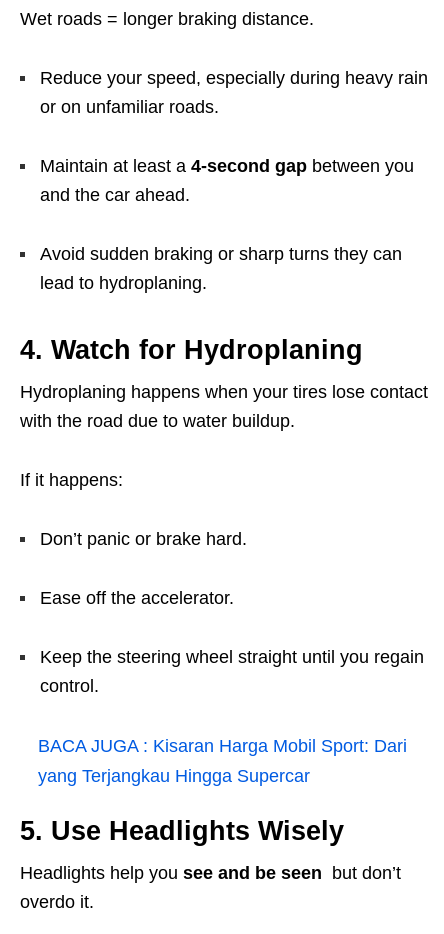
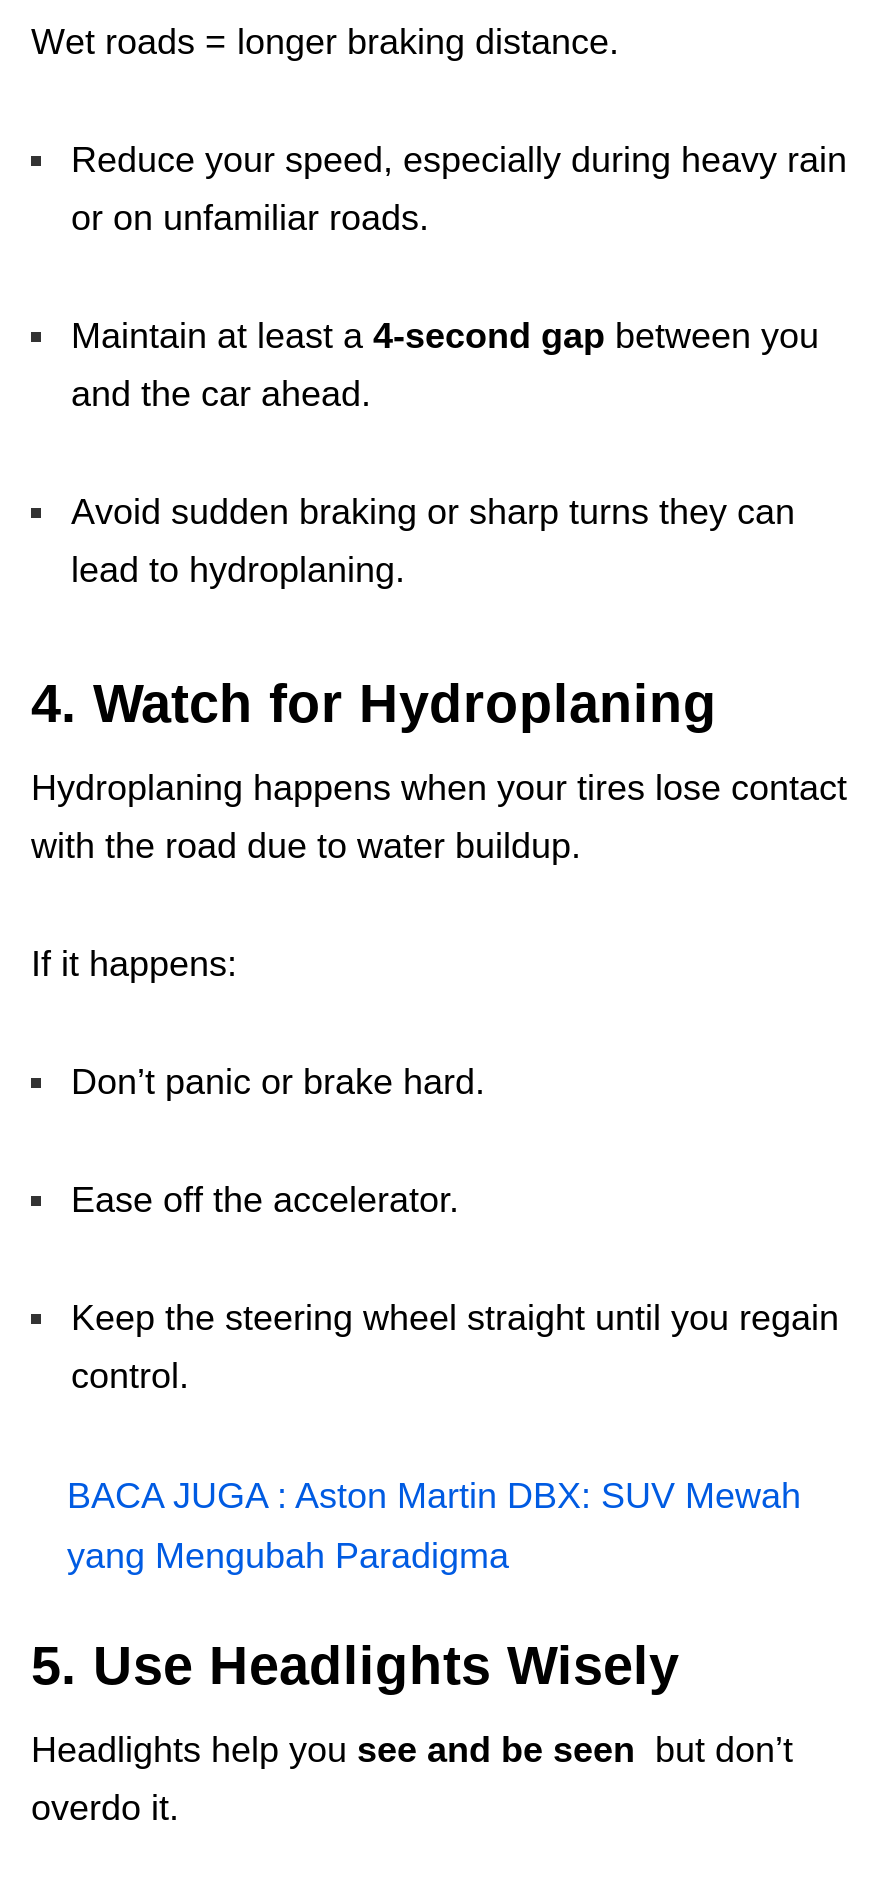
- BACA JUGA : Kisaran Harga Mobil Sport: Dari
+ BACA JUGA : Aston Martin DBX: SUV Mewah

- yang Terjangkau Hingga Supercar
+ yang Mengubah Paradigma
